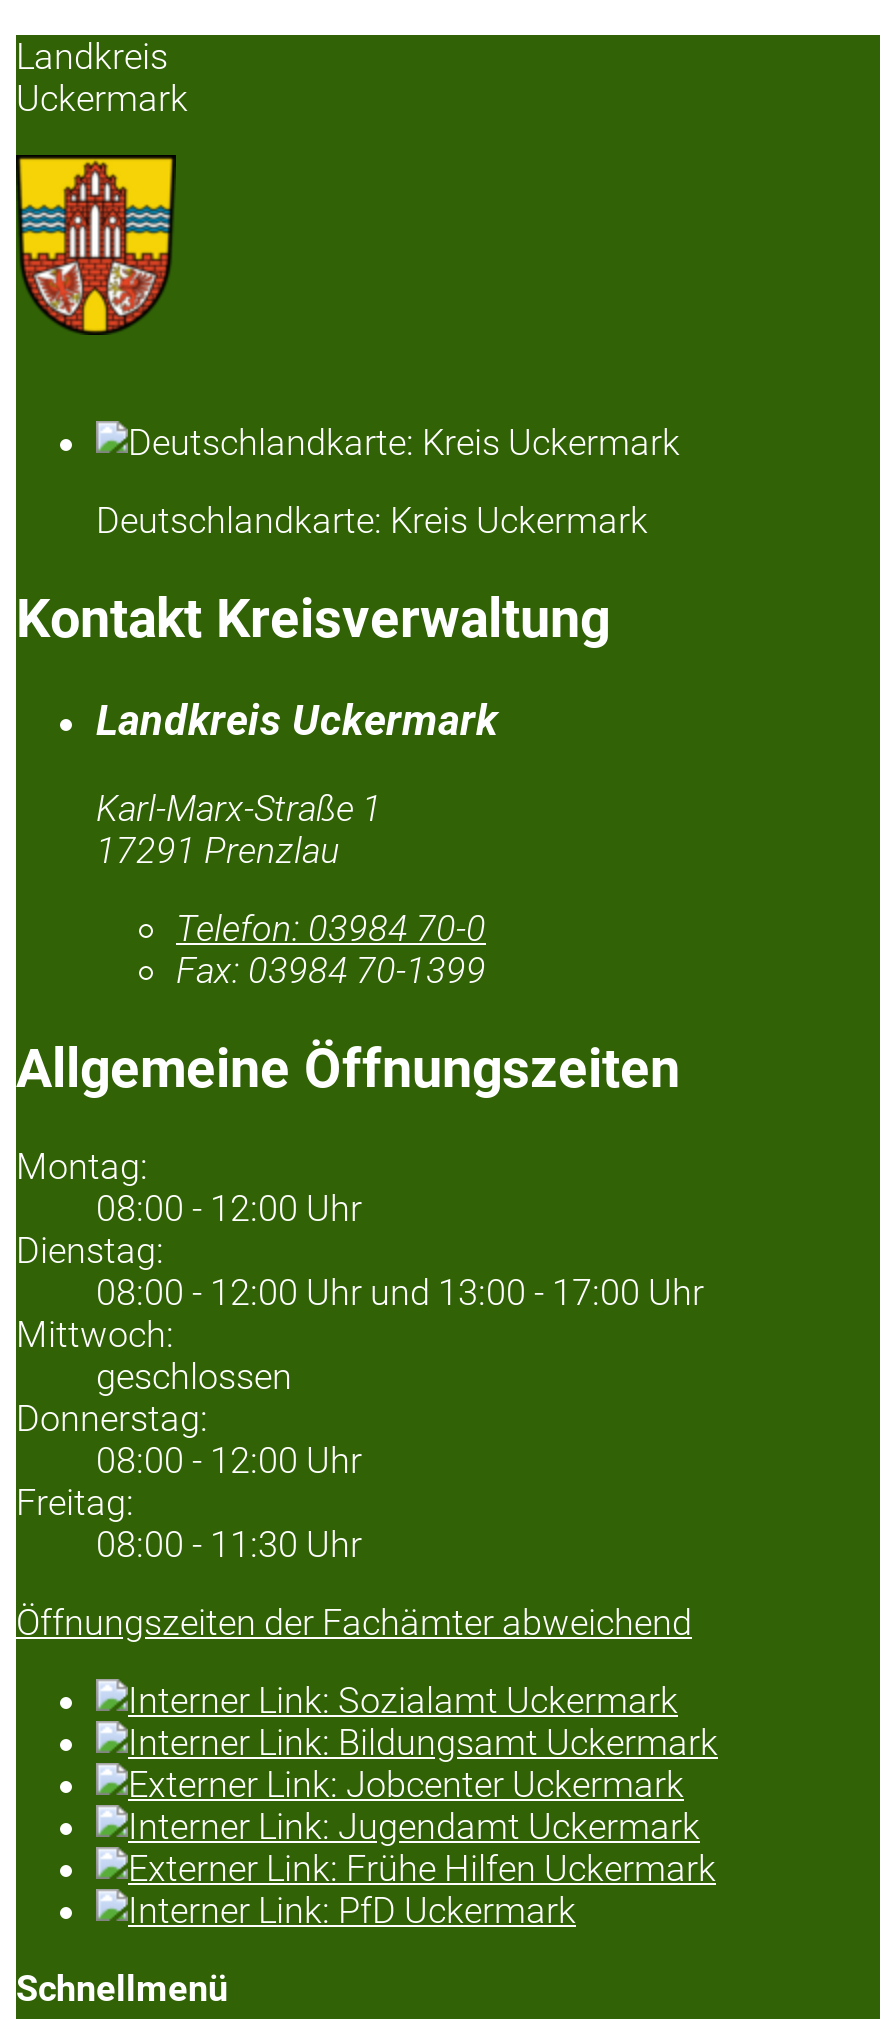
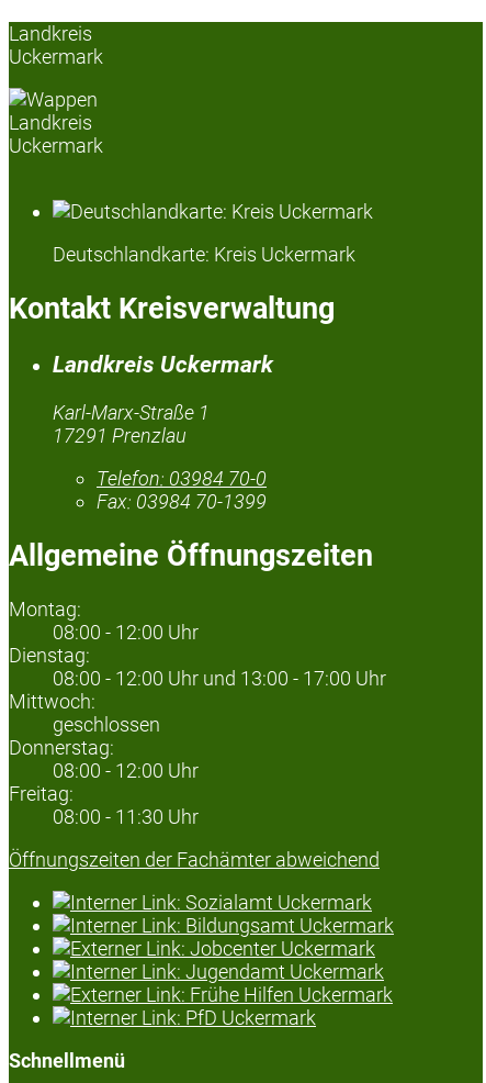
- [image]
+ [image]
